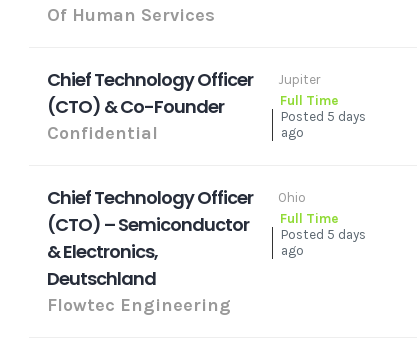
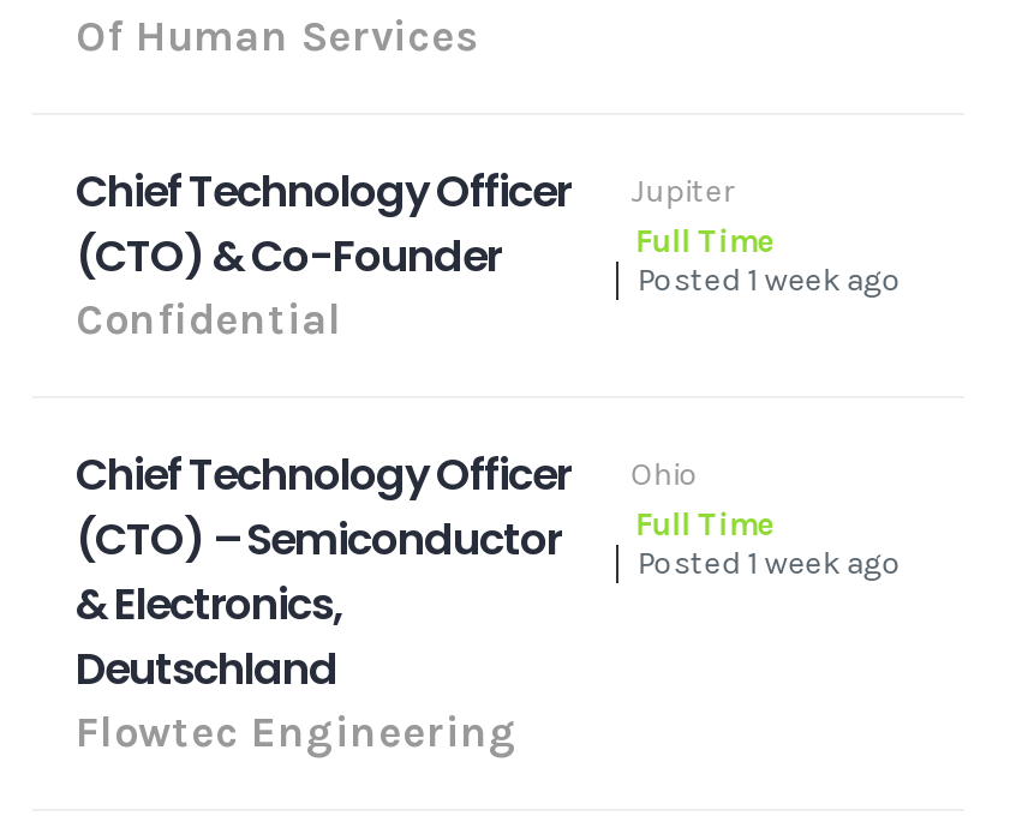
- Posted 5 days
- ago
+ Posted 1 week ago

- Posted 5 days
- ago
+ Posted 1 week ago
